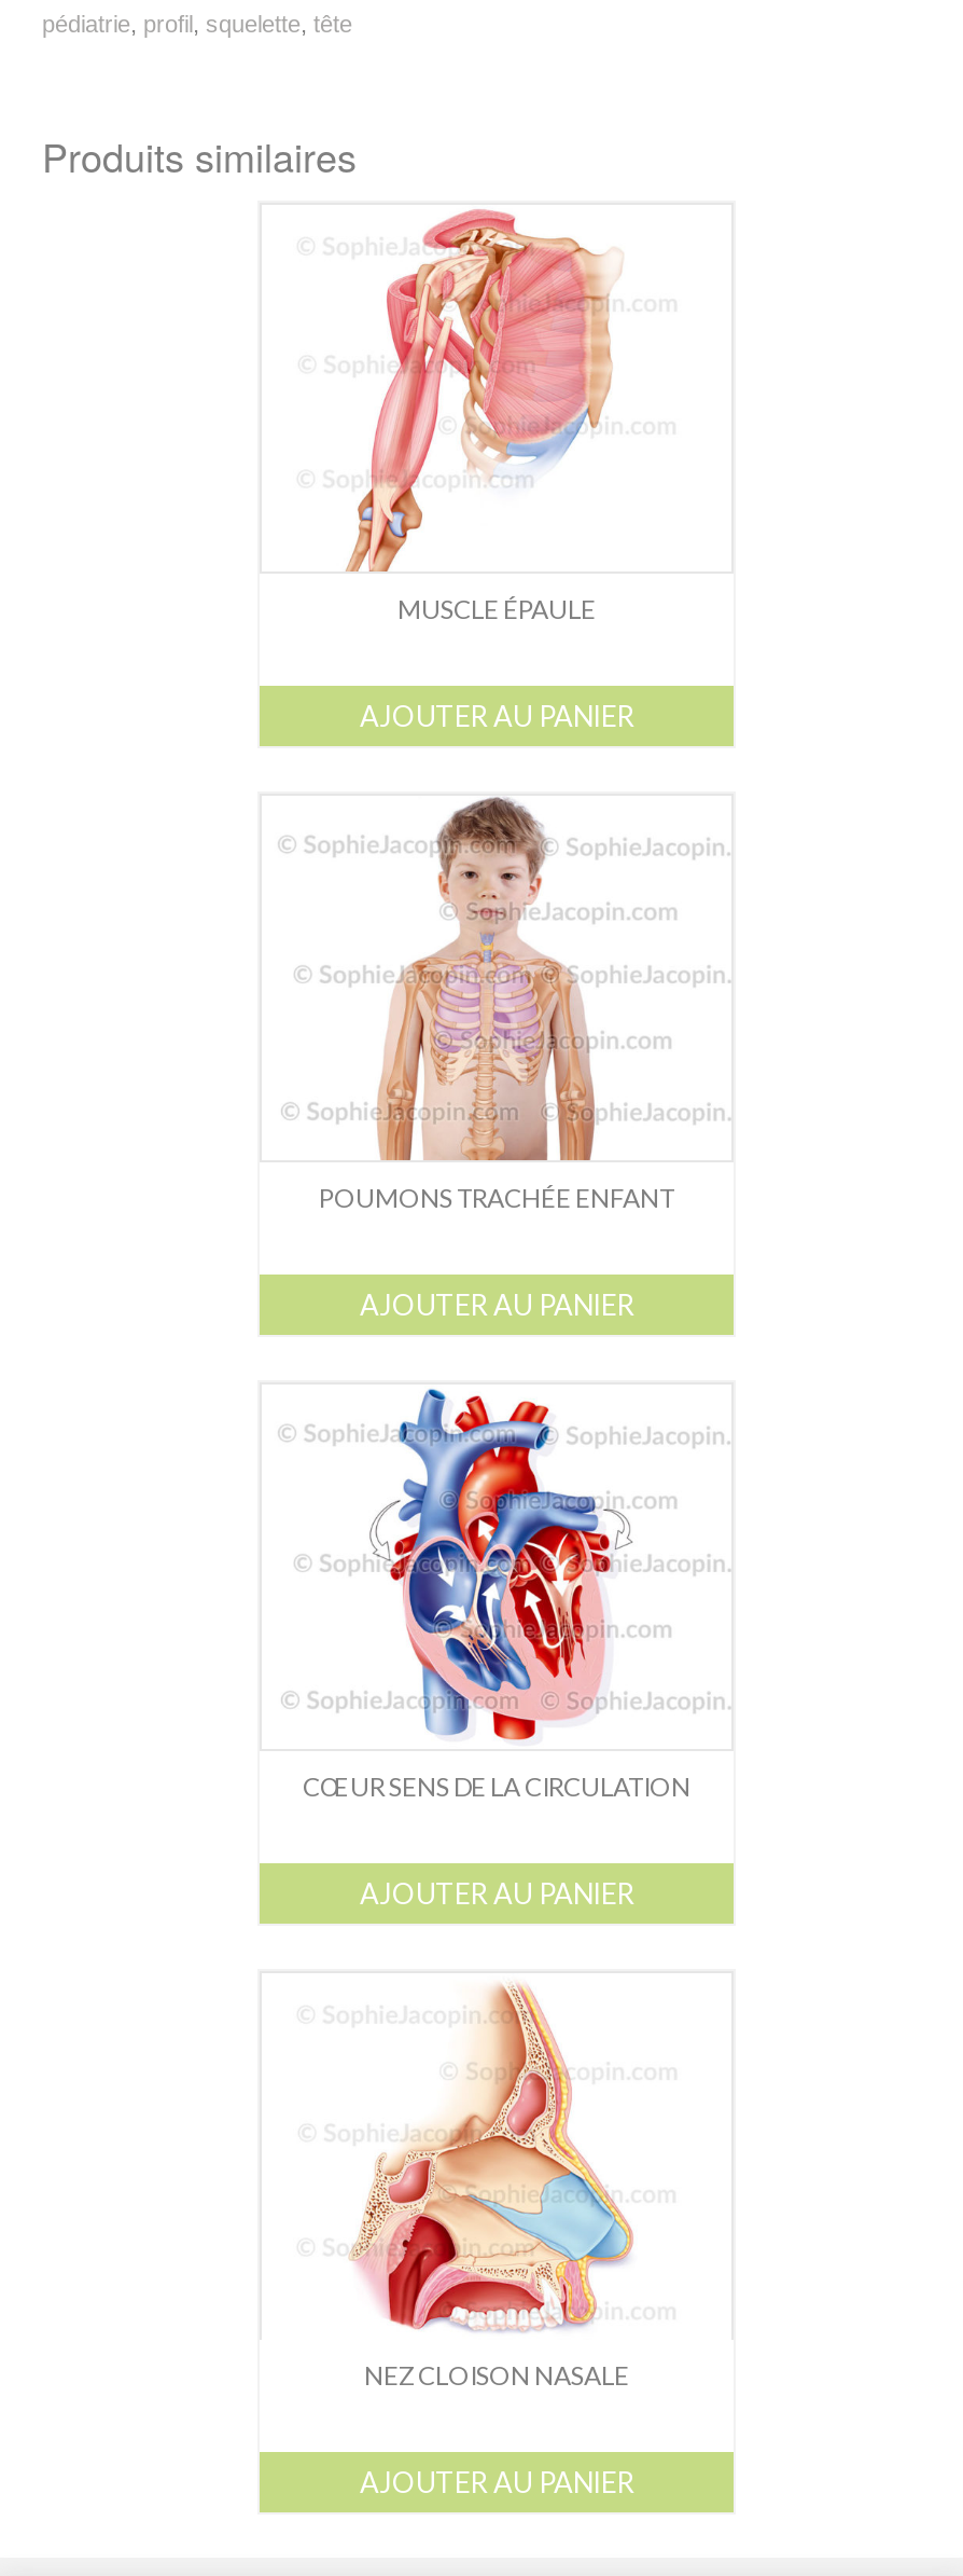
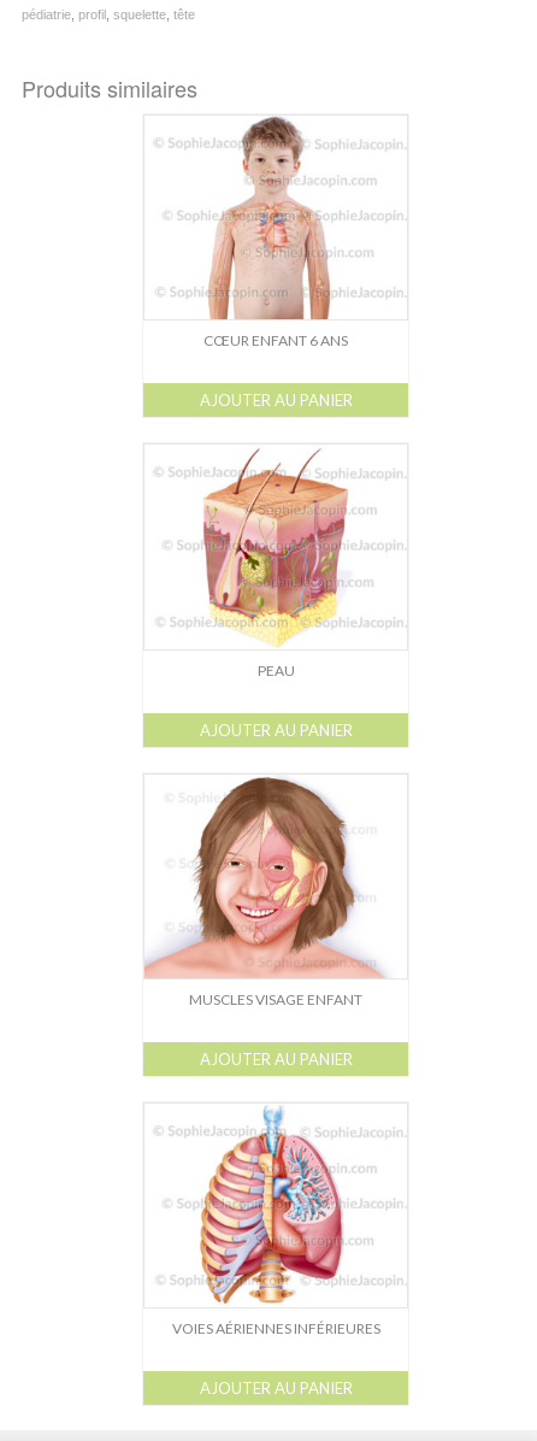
- [image]
- MUSCLE ÉPAULE
+ [image]
+ CŒUR ENFANT 6 ANS

- [image]
- POUMONS TRACHÉE ENFANT
+ [image]
+ PEAU

- [image]
- CŒUR SENS DE LA CIRCULATION
+ [image]
+ MUSCLES VISAGE ENFANT

- [image]
- NEZ CLOISON NASALE
+ [image]
+ VOIES AÉRIENNES INFÉRIEURES
